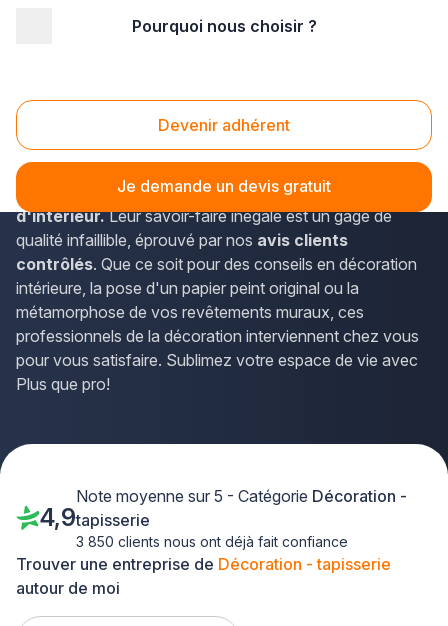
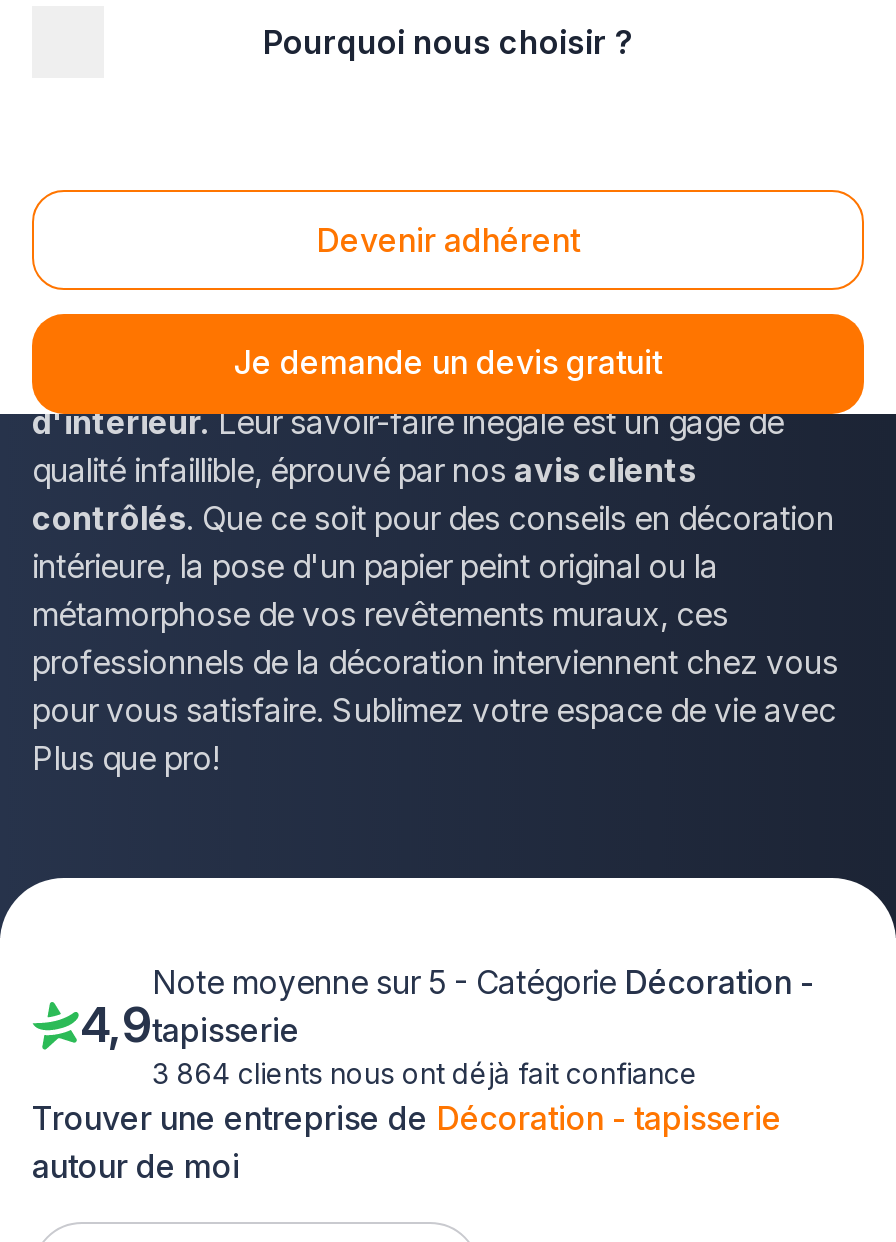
- 3 850 clients nous ont déjà fait confiance
+ 3 864 clients nous ont déjà fait confiance
